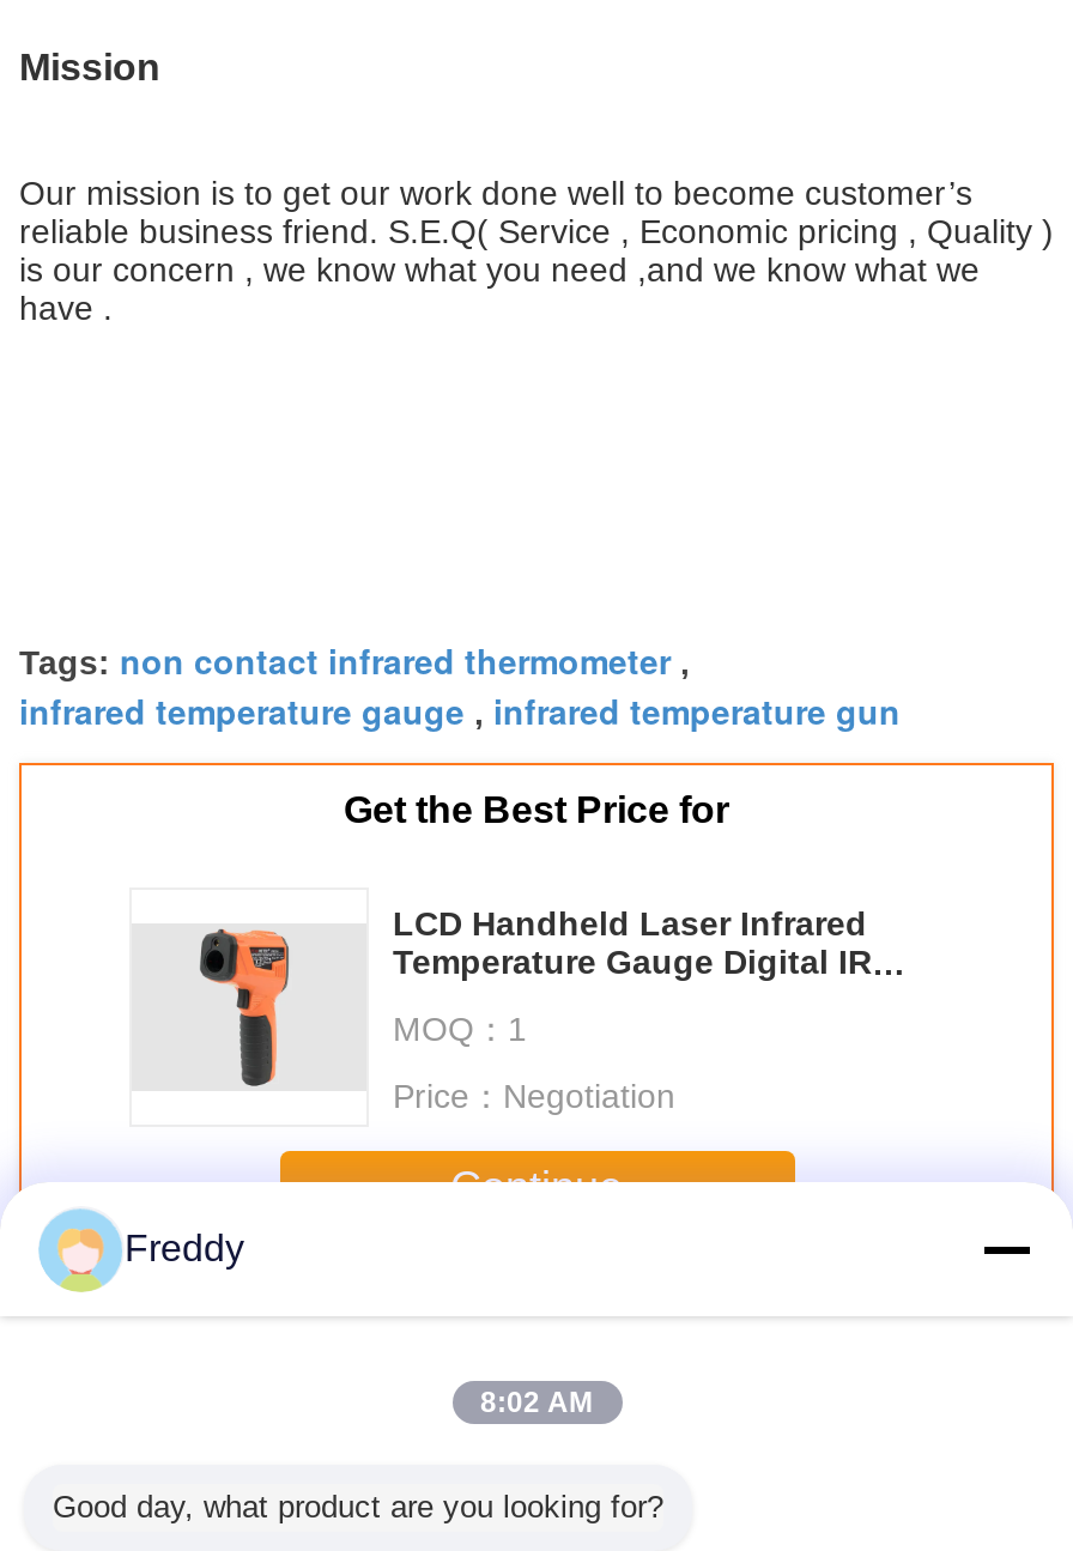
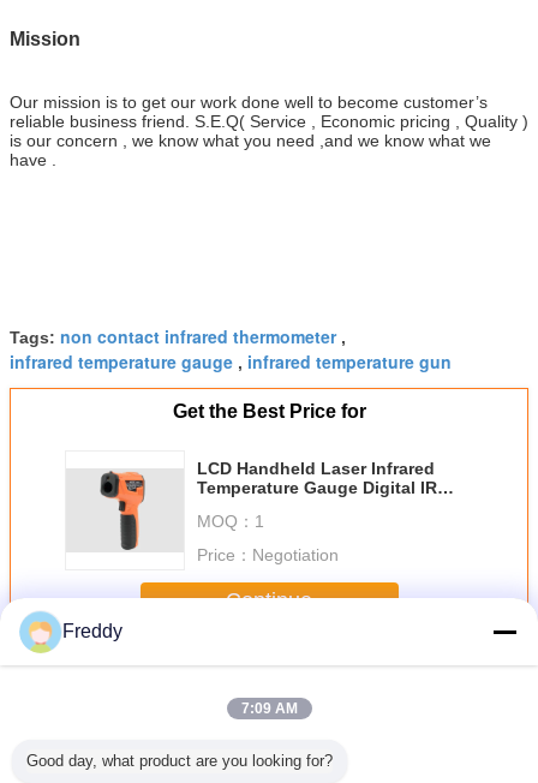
- 8:02 AM
+ 7:09 AM
